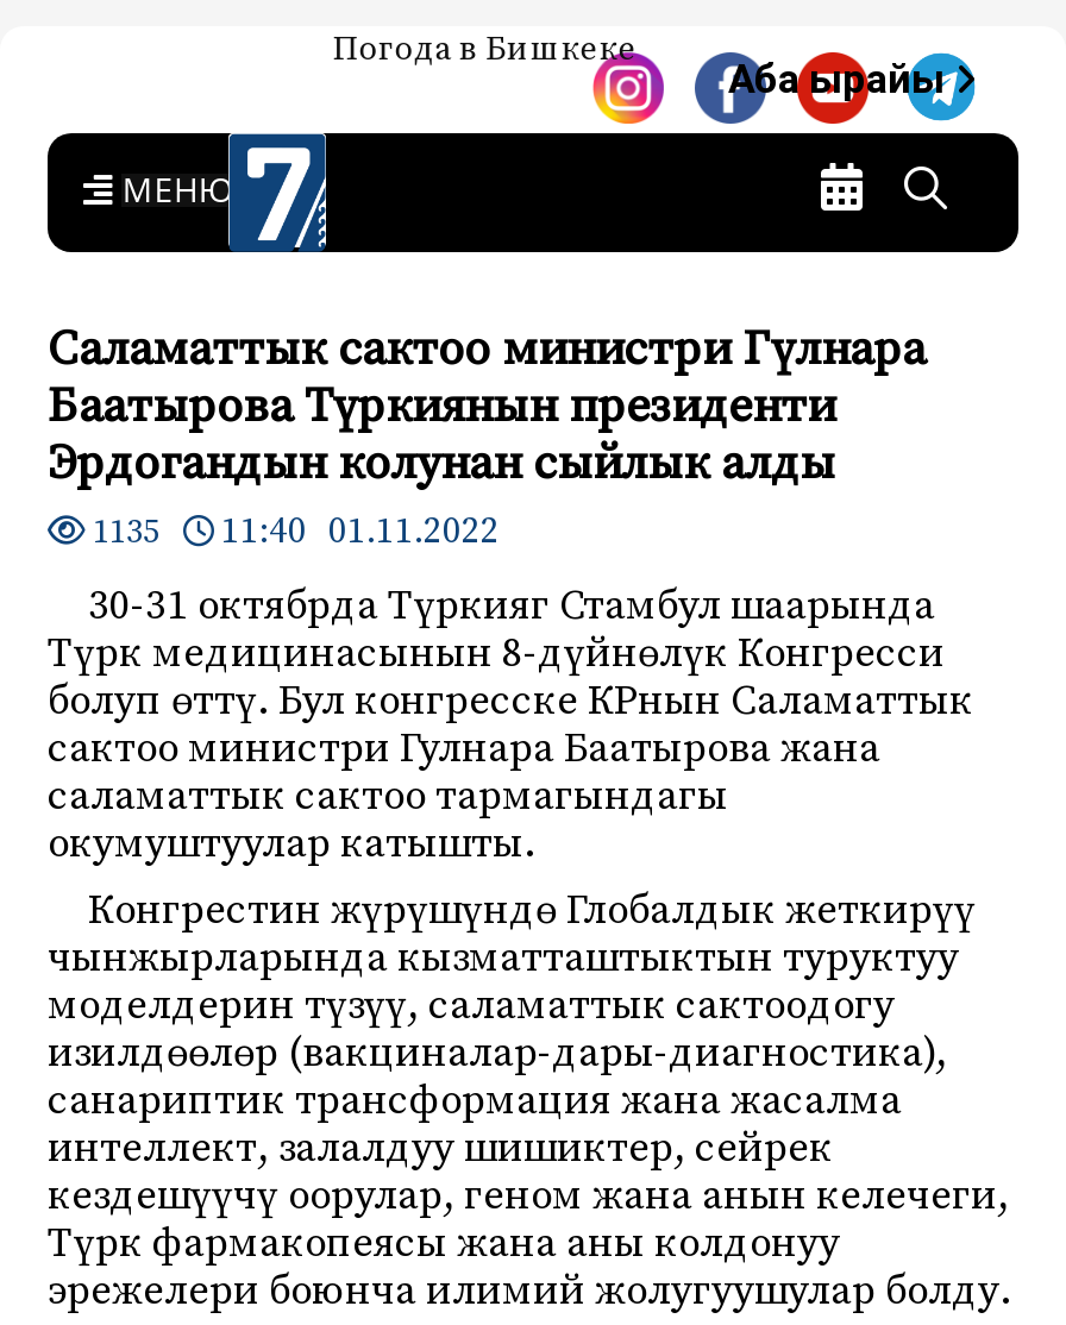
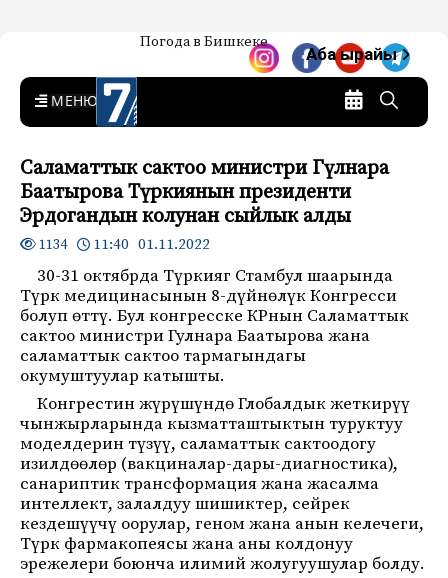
- 1135 11:40 01.11.2022
+ 1134 11:40 01.11.2022
